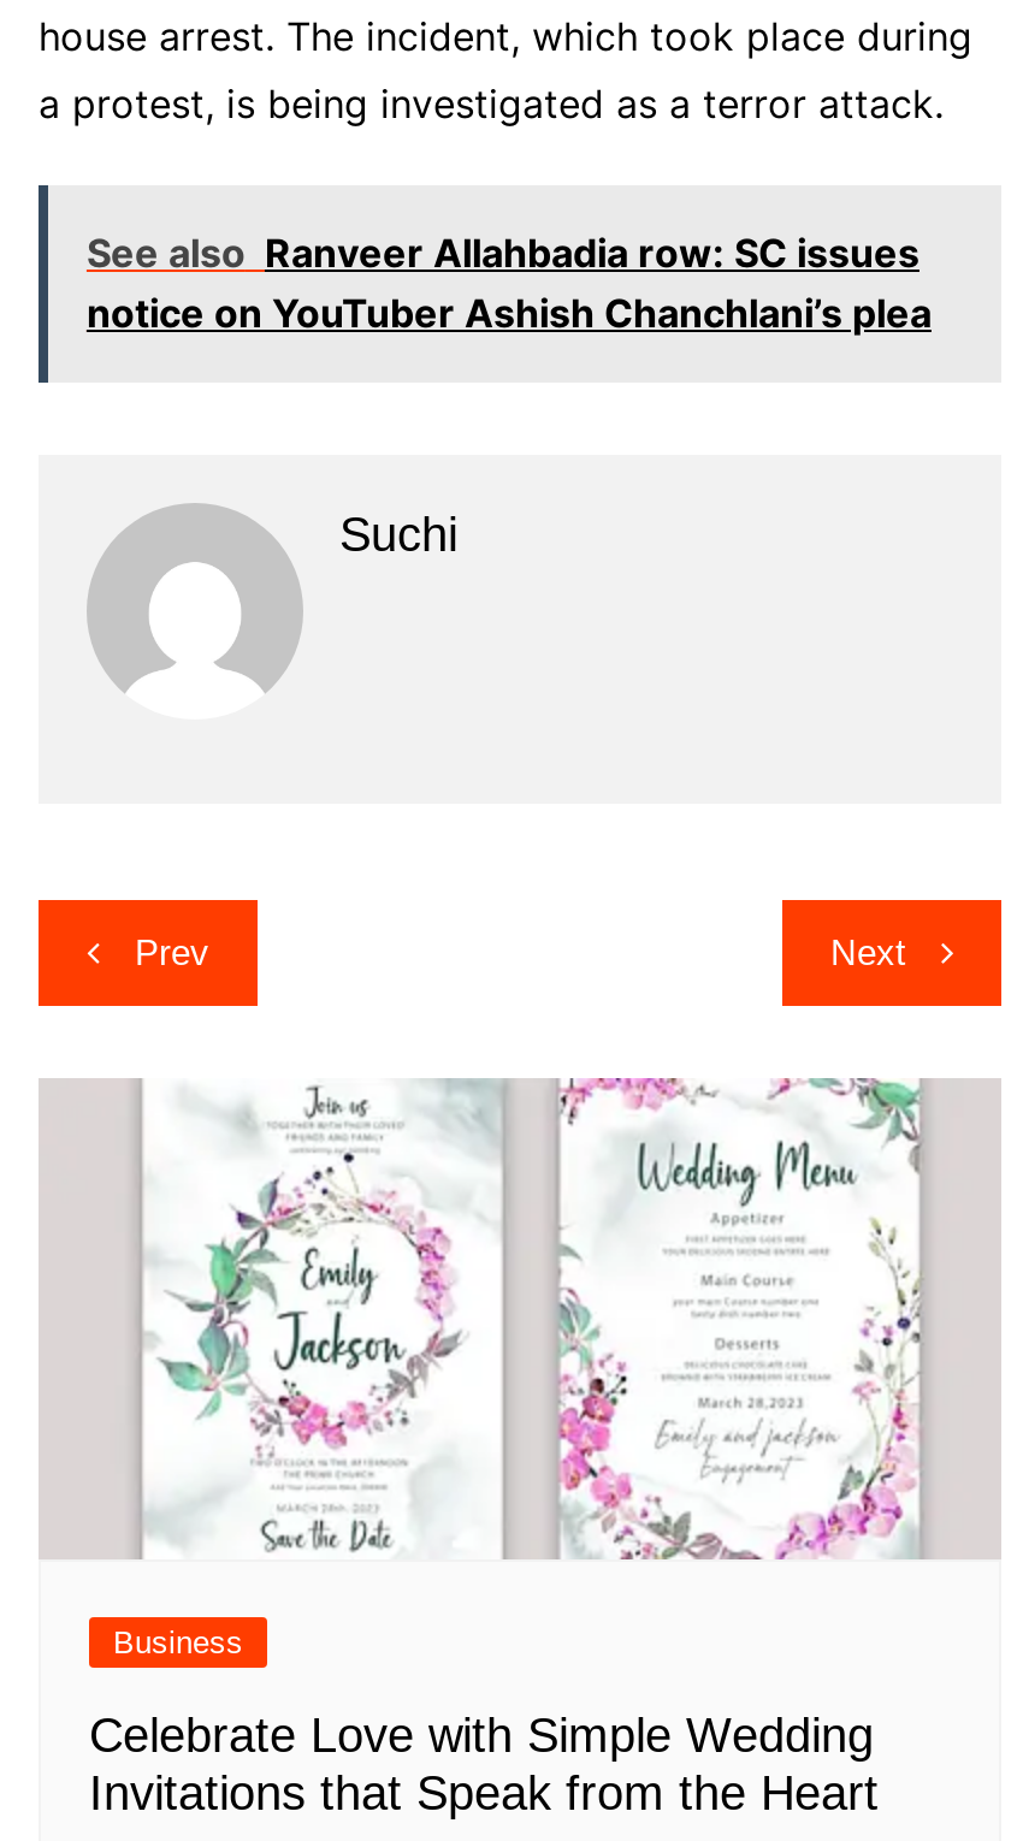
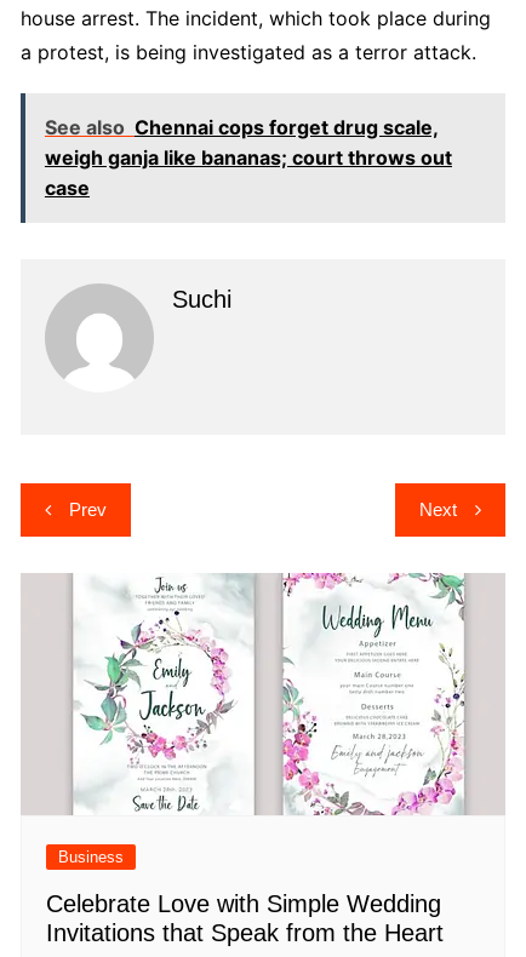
- See also Ranveer Allahbadia row: SC issues
- notice on YouTuber Ashish Chanchlani’s plea
+ See also Chennai cops forget drug scale,
+ weigh ganja like bananas; court throws out
+ case
